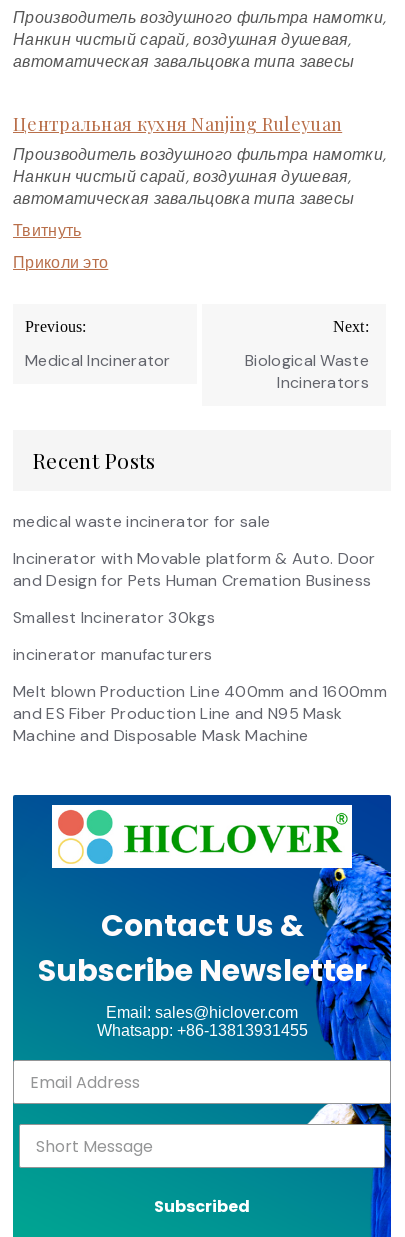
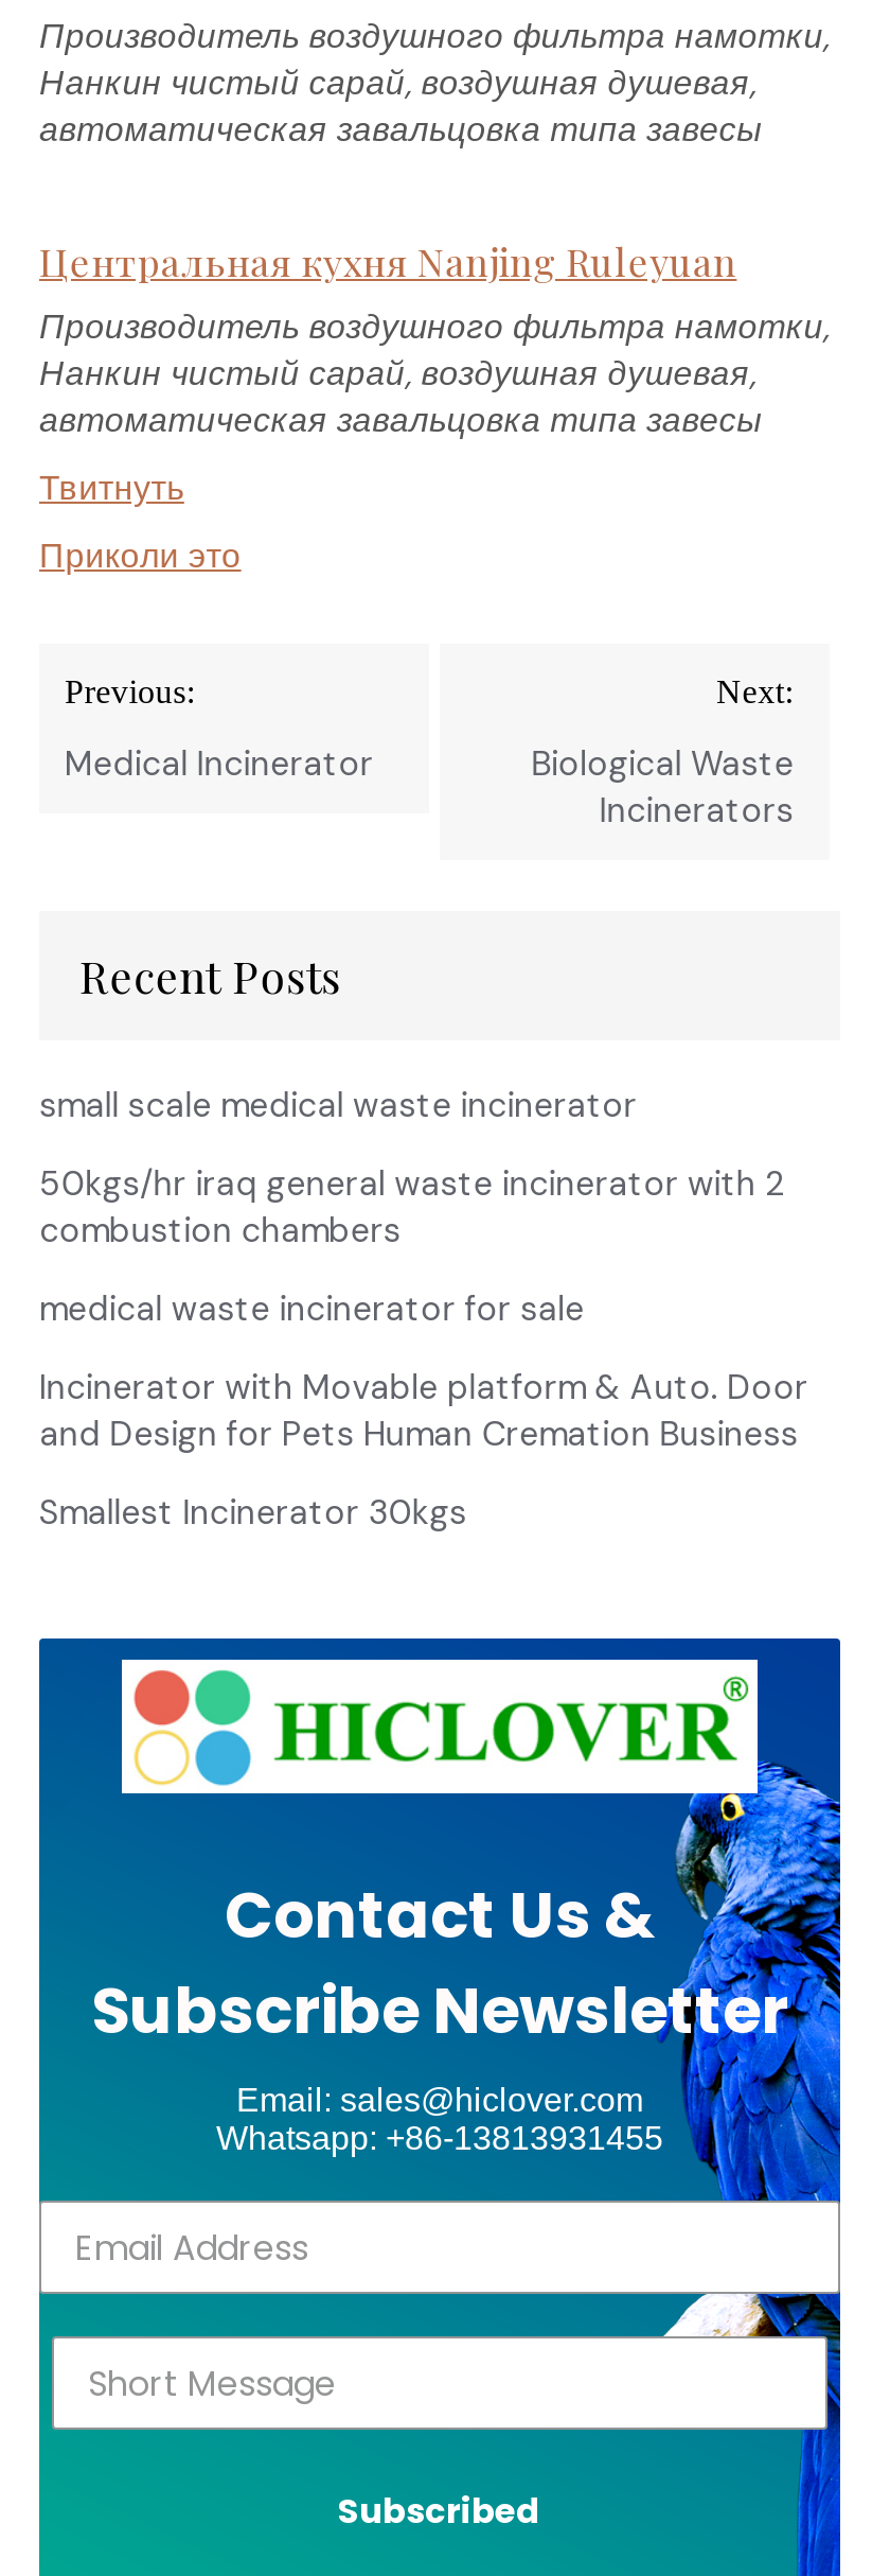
+ small scale medical waste incinerator
+ 50kgs/hr iraq general waste incinerator with 2
+ combustion chambers

moved down: medical waste incinerator for sale | Incinerator with Movable platform & Auto. Door | and Design for Pets Human Cremation Business | Smallest Incinerator 30kgs

- incinerator manufacturers
- Melt blown Production Line 400mm and 1600mm
- and ES Fiber Production Line and N95 Mask
- Machine and Disposable Mask Machine
